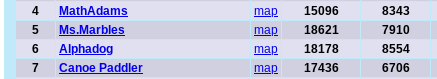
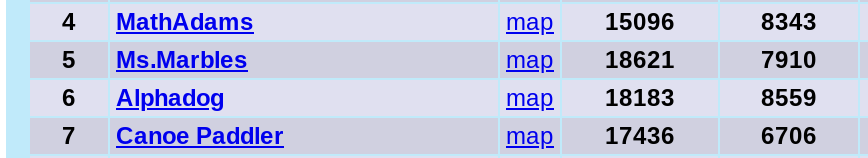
- map 18178
+ map 18183

- 8554
+ 8559
